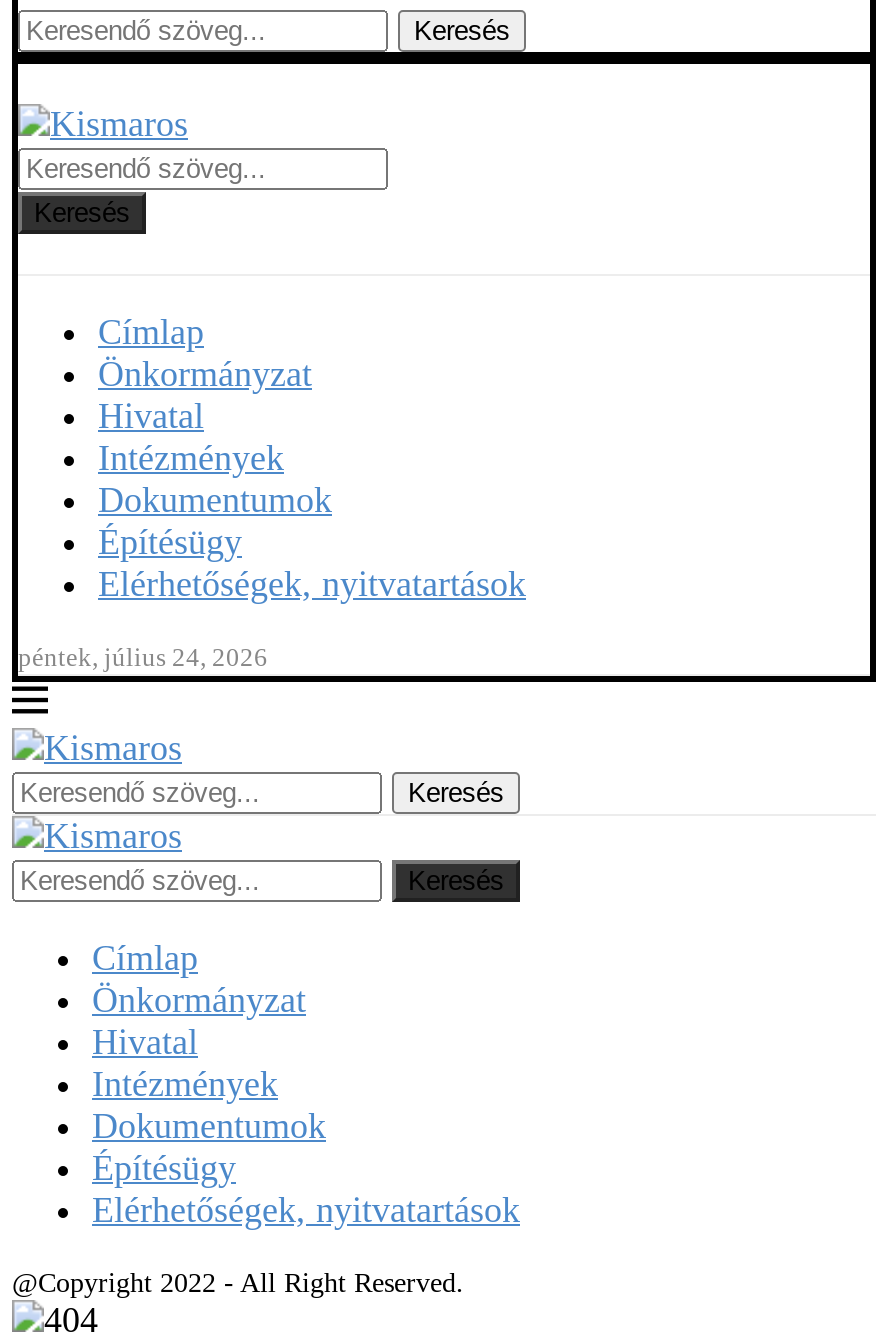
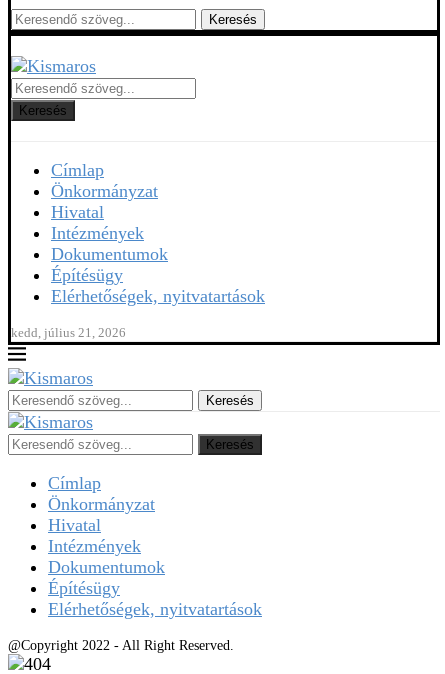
- péntek, július 24, 2026
+ kedd, július 21, 2026
